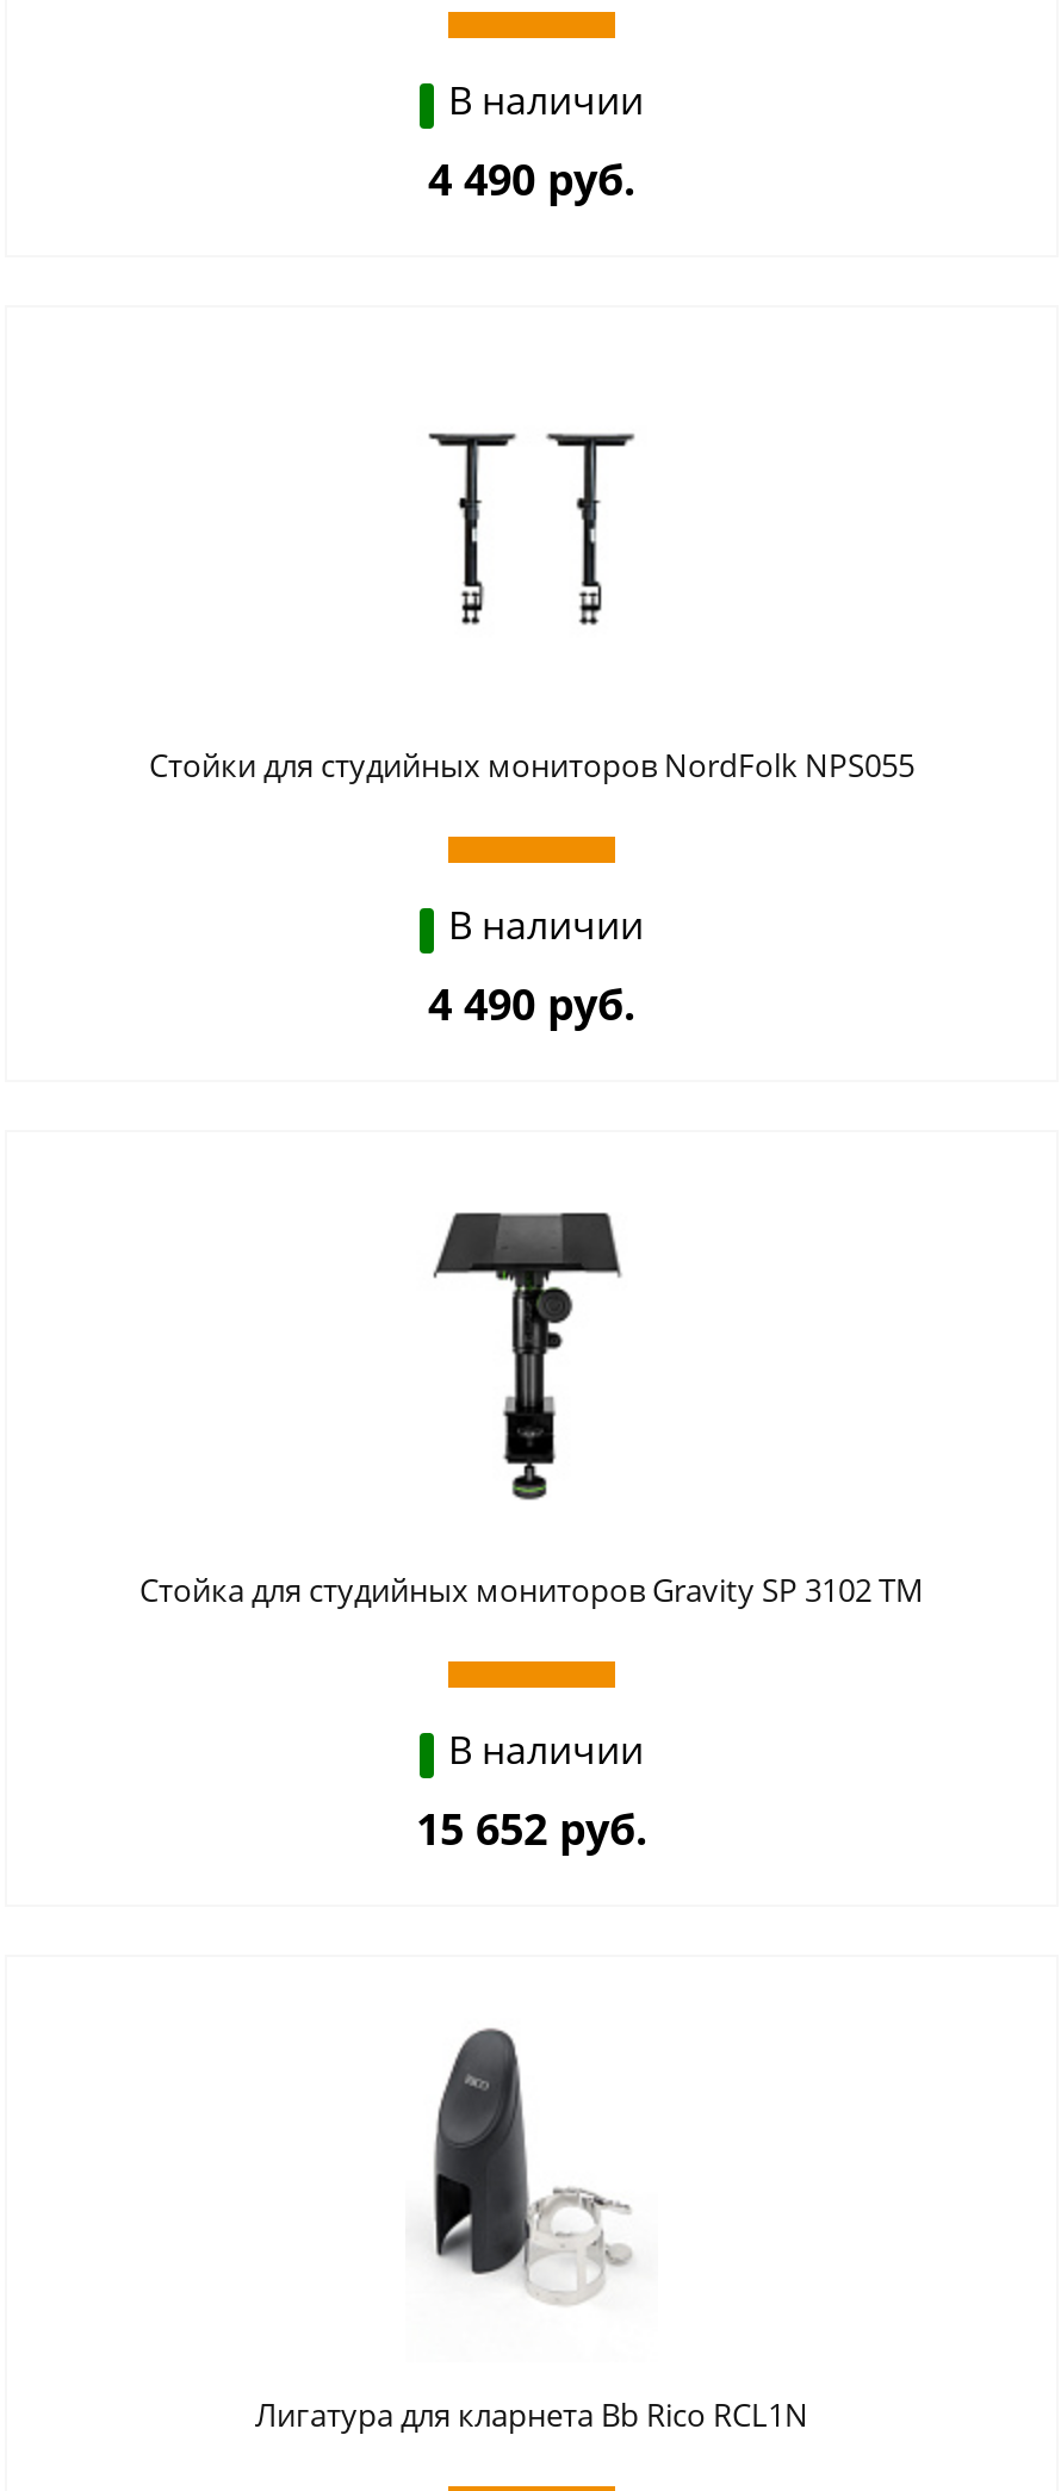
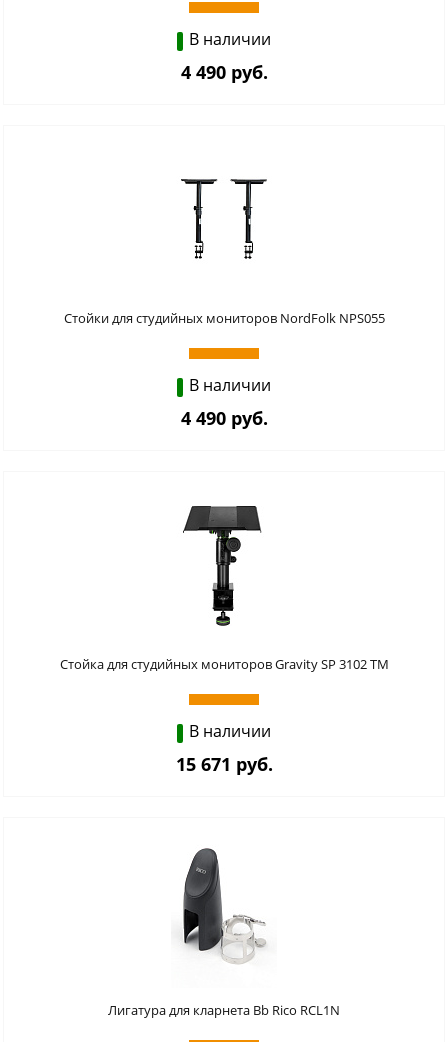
- 15 652 руб.
+ 15 671 руб.
